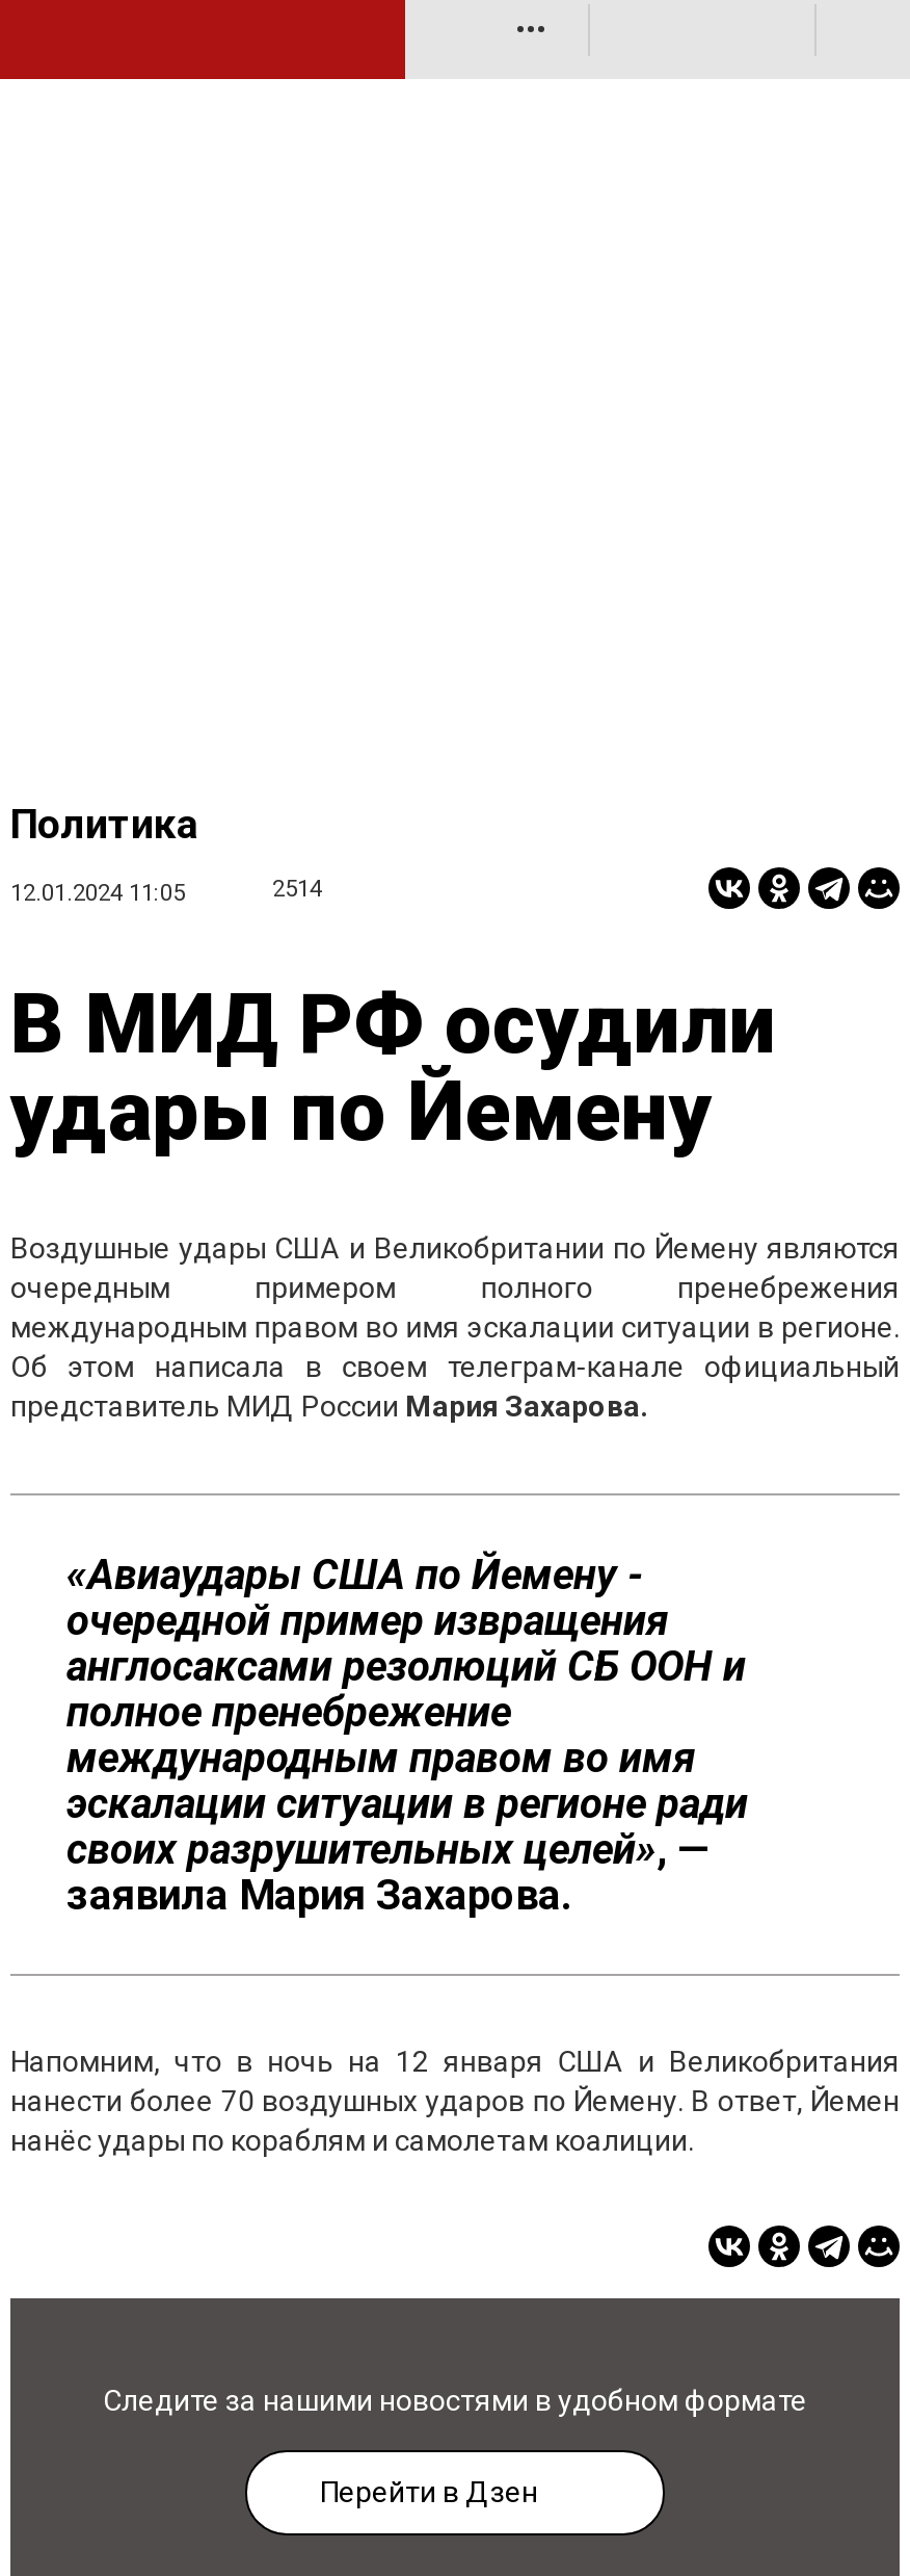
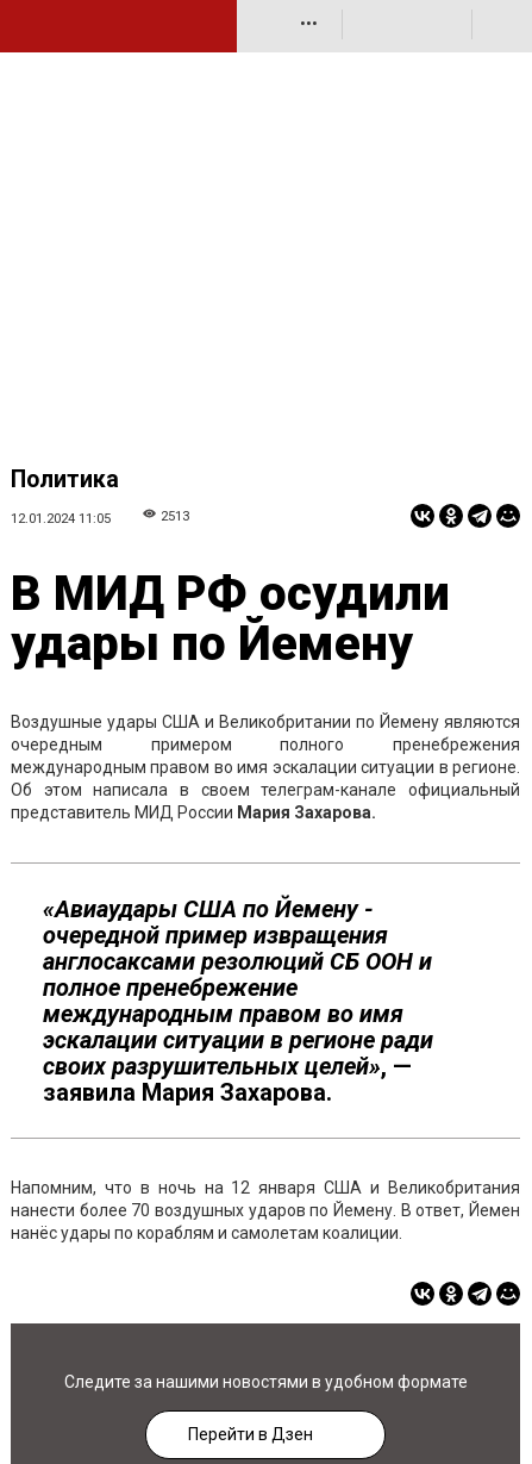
- 2514
+ 2513
